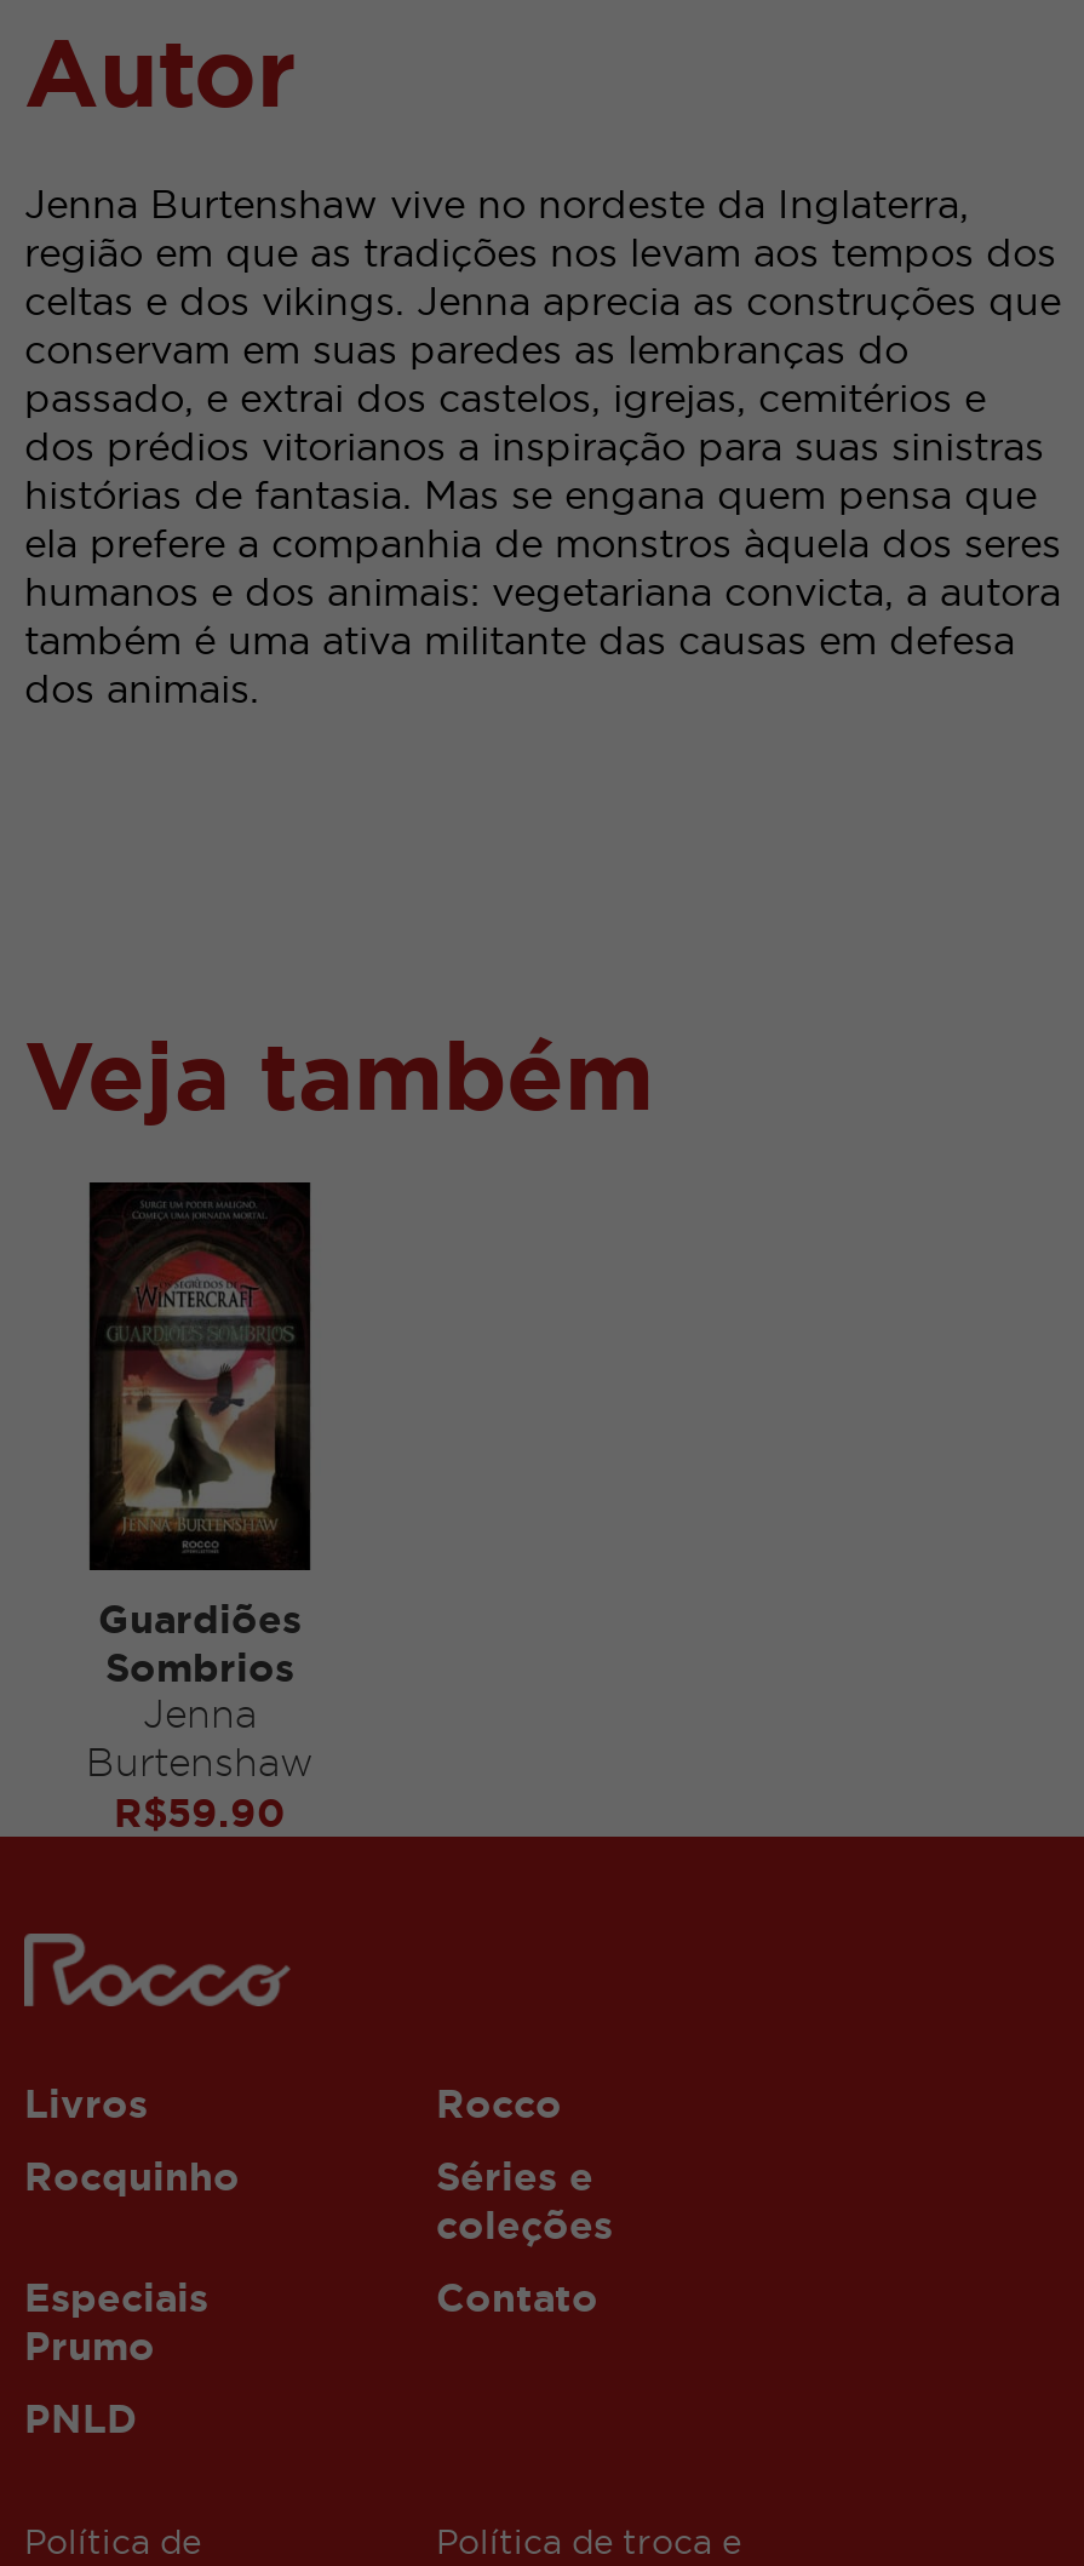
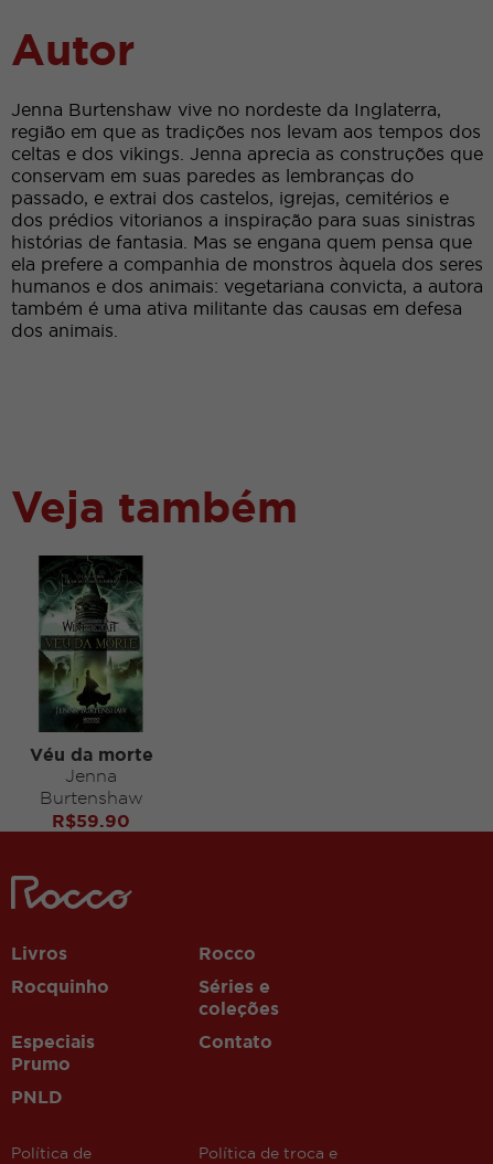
- [image]
- Guardiões
- Sombrios
+ [image]
+ Véu da morte
